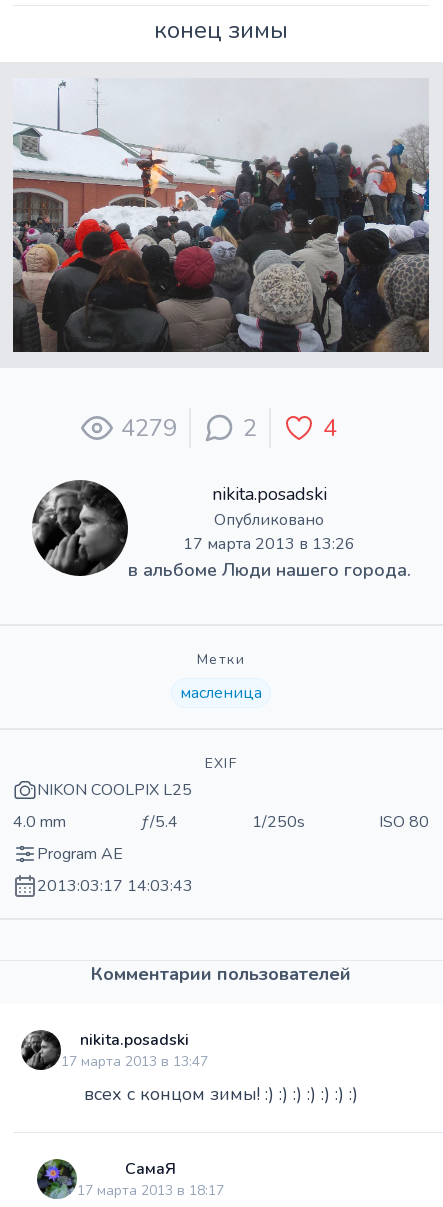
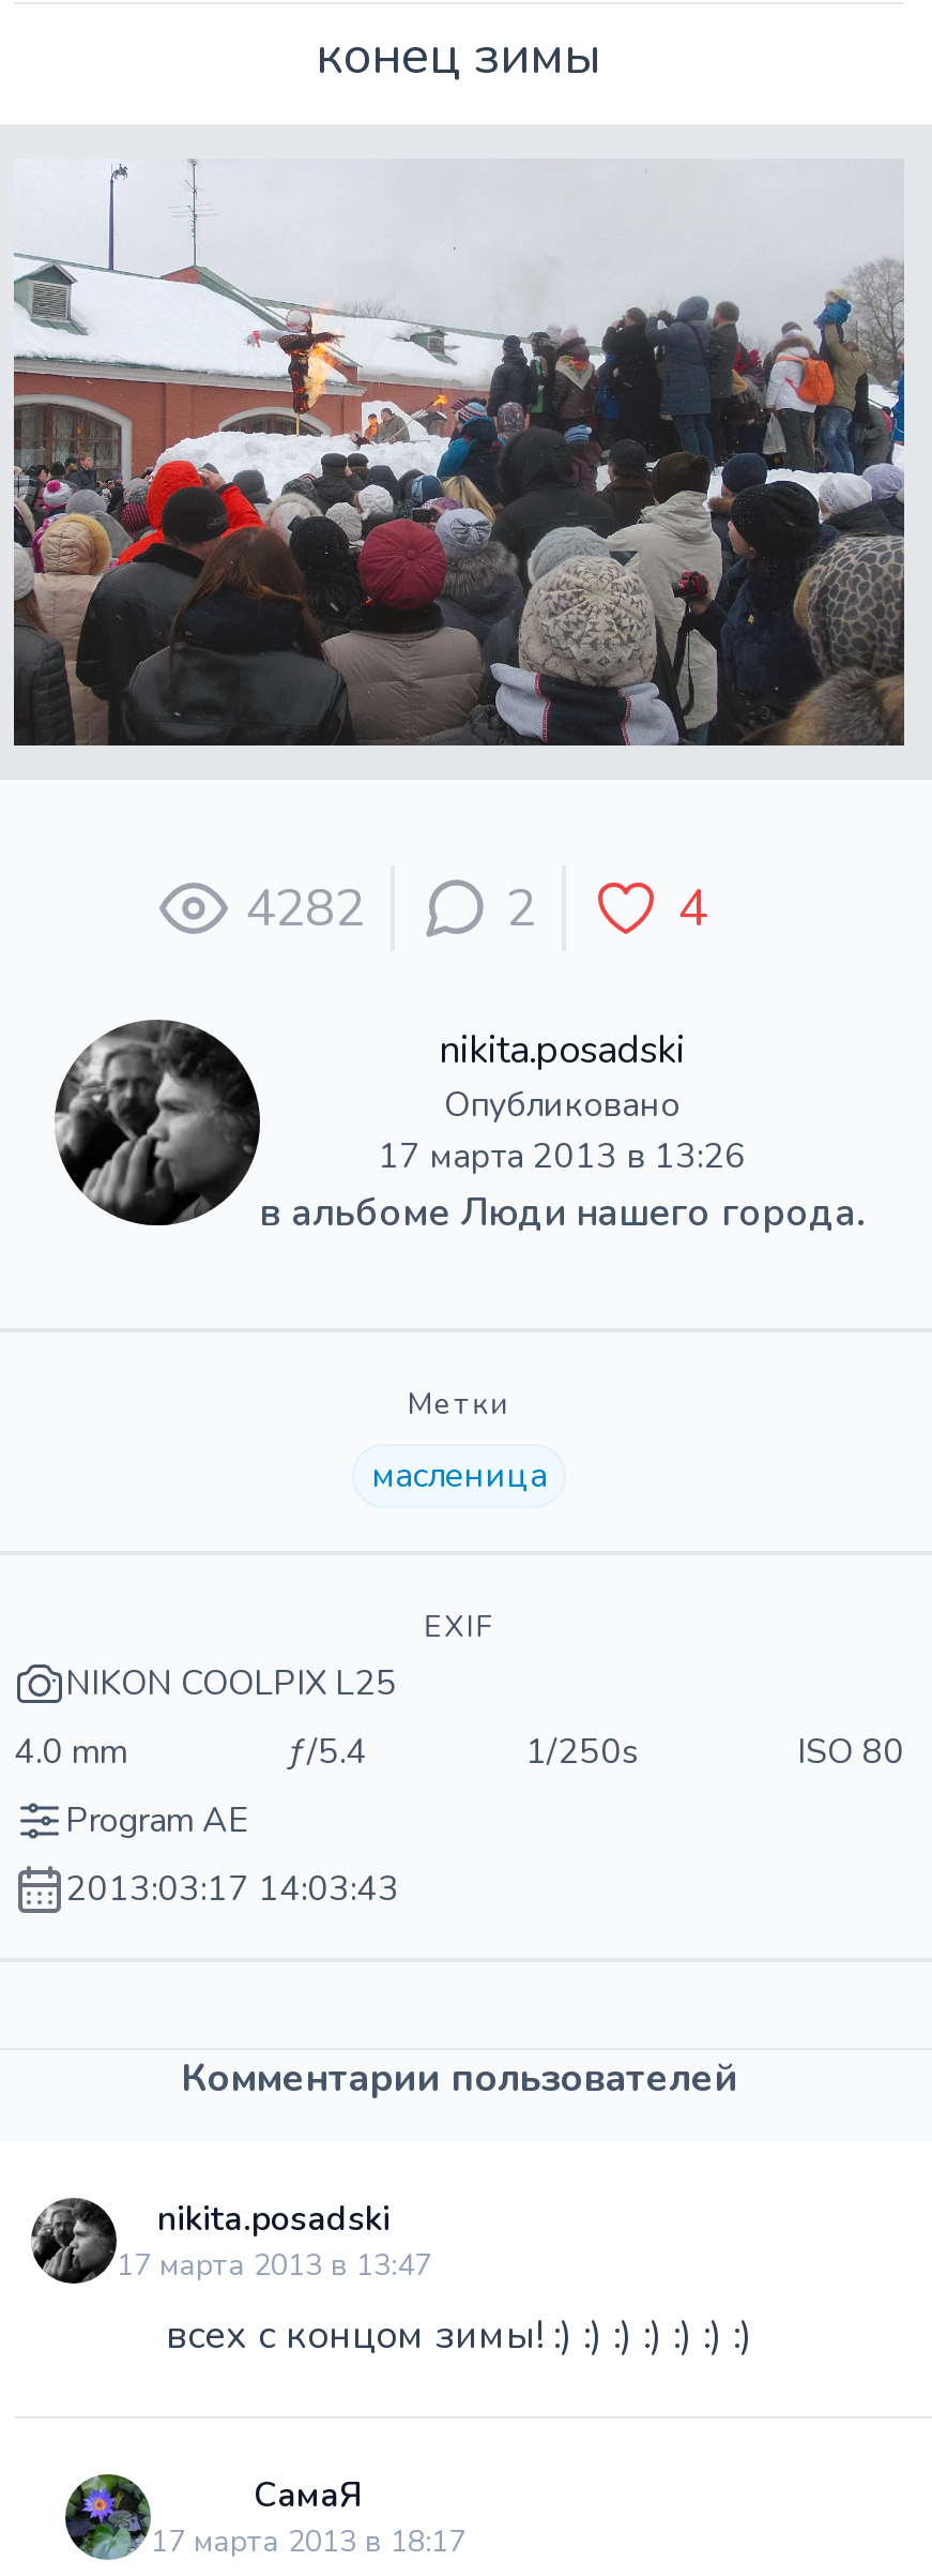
- 4279
+ 4282
